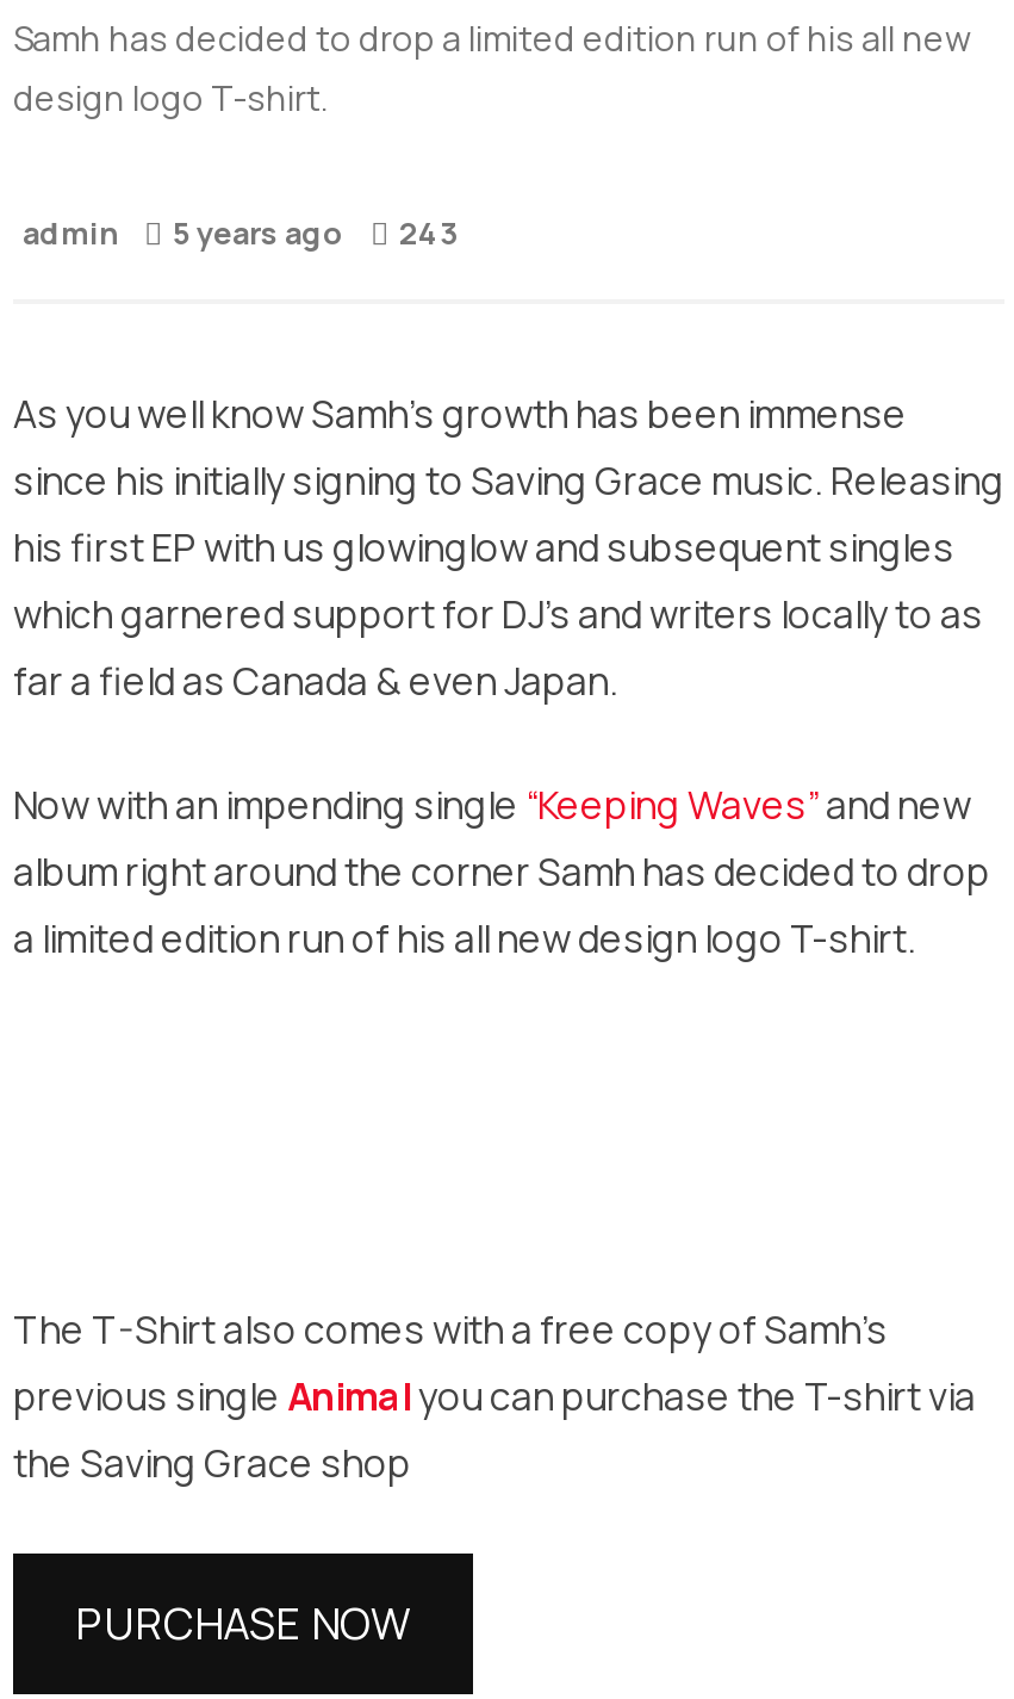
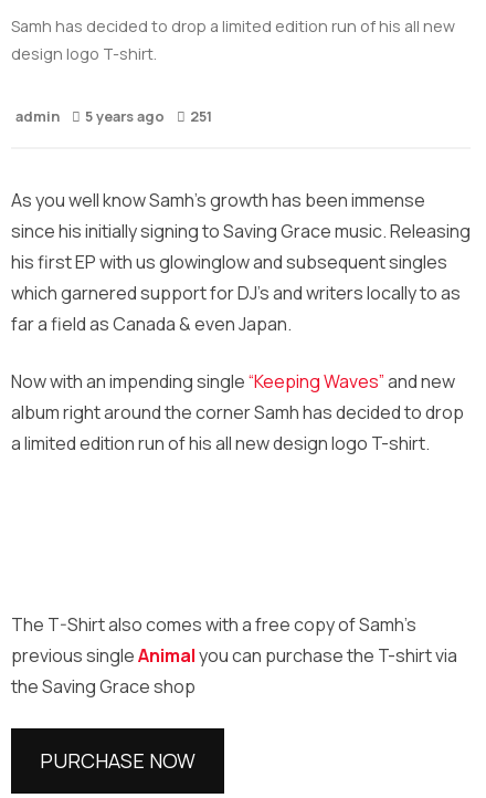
- admin 5 years ago 243
+ admin 5 years ago 251
